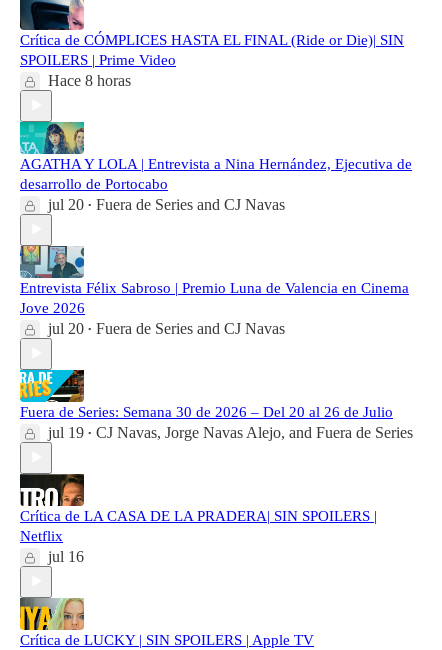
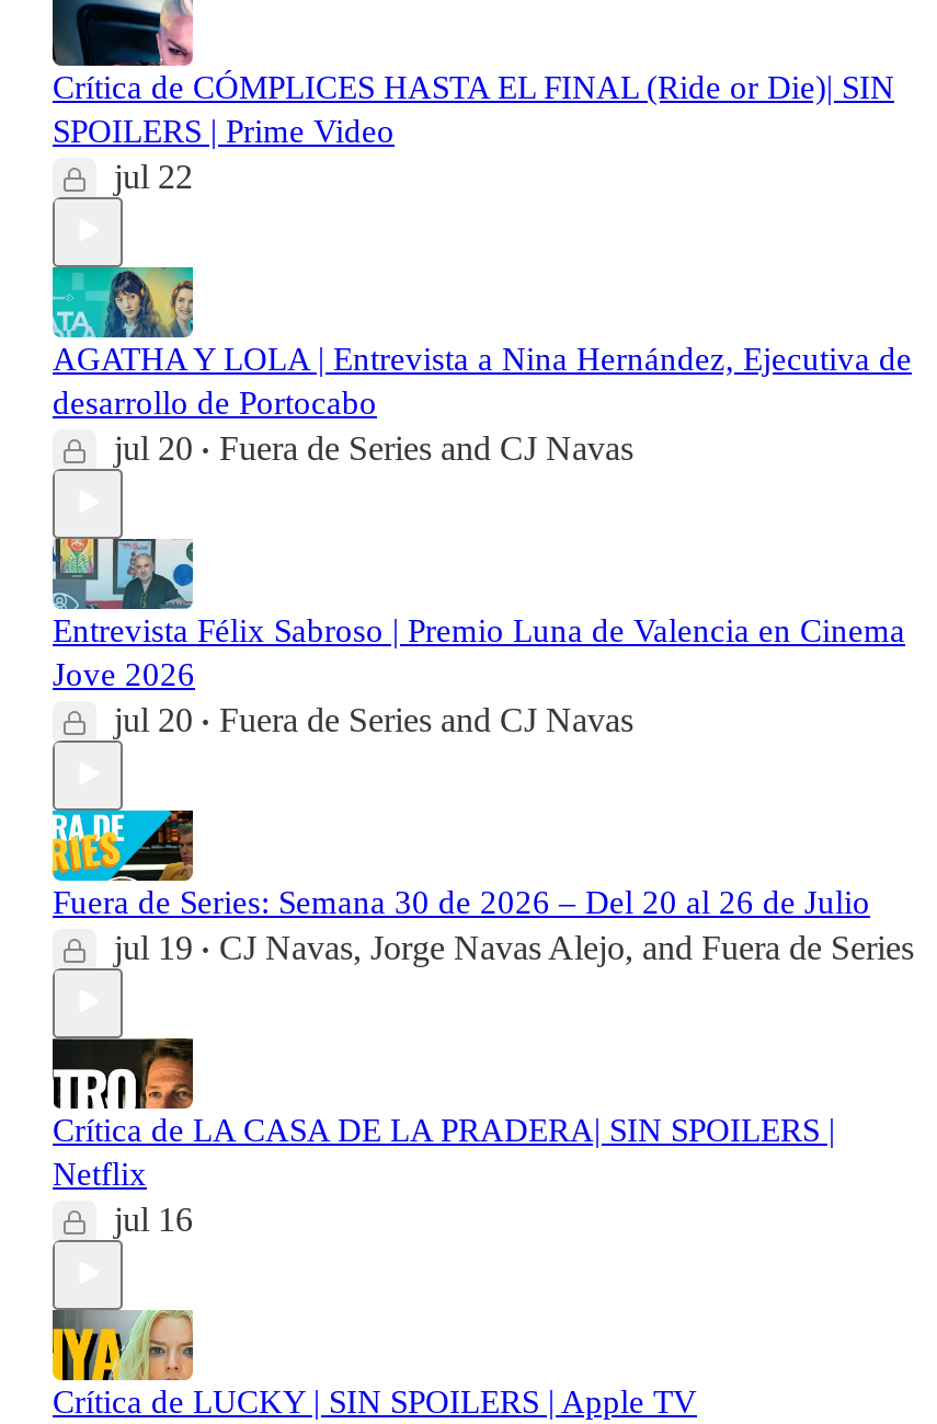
- Hace 8 horas
+ jul 22
